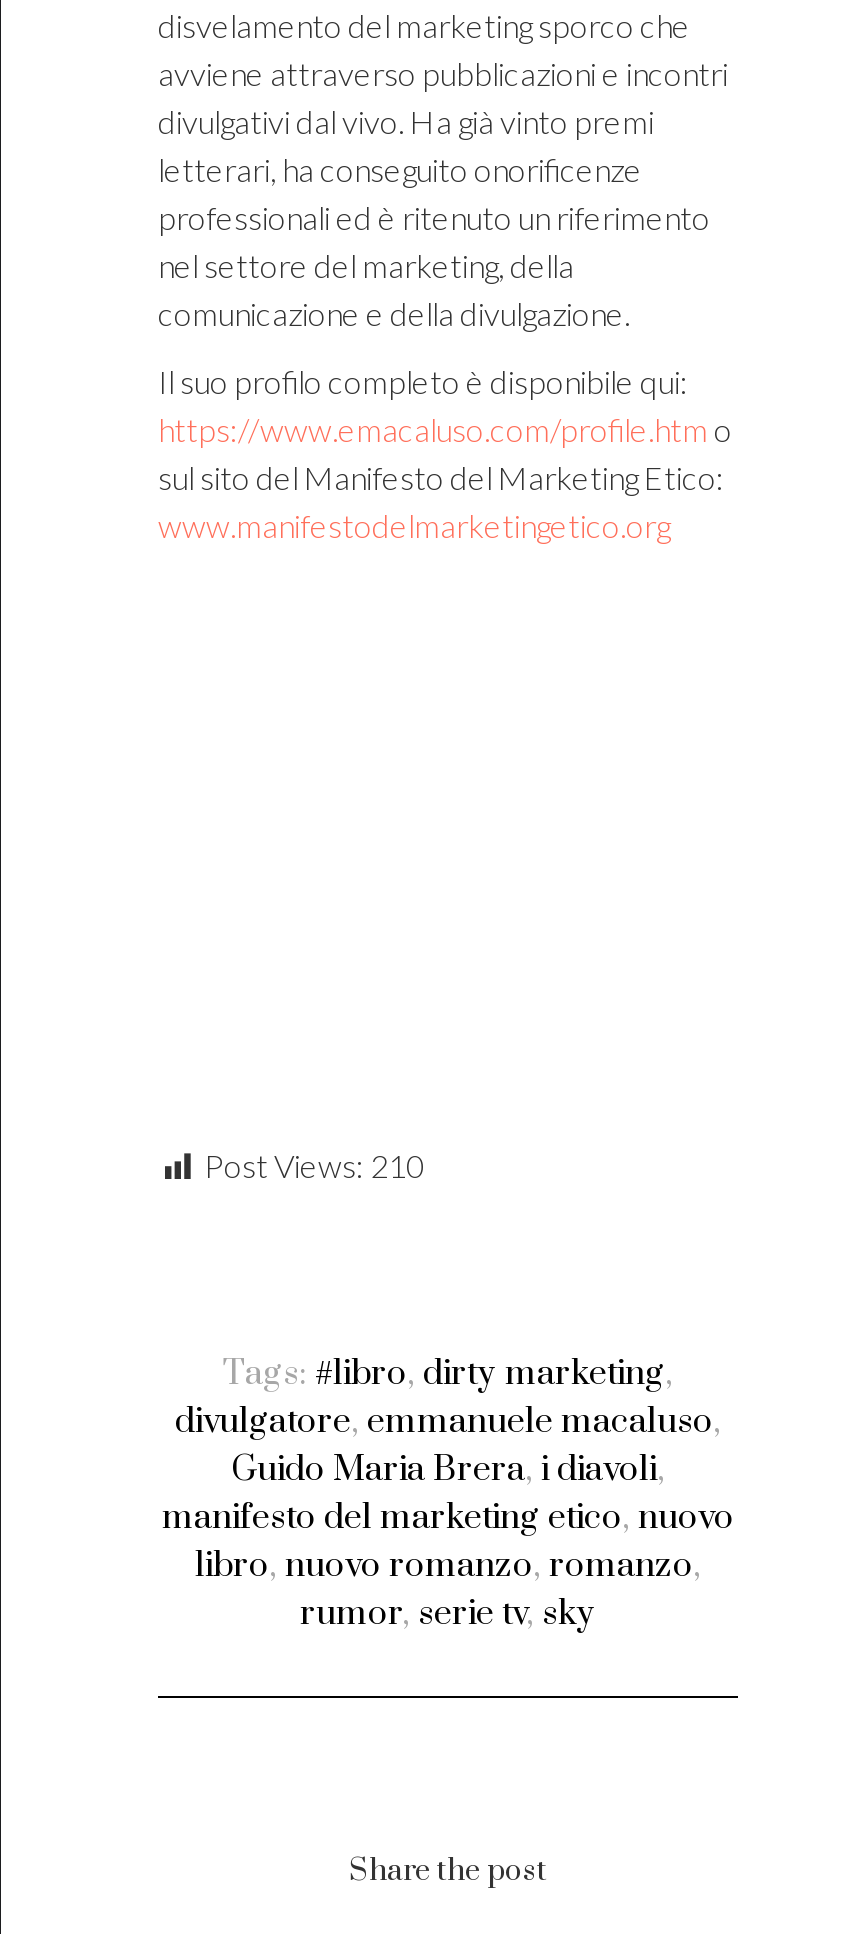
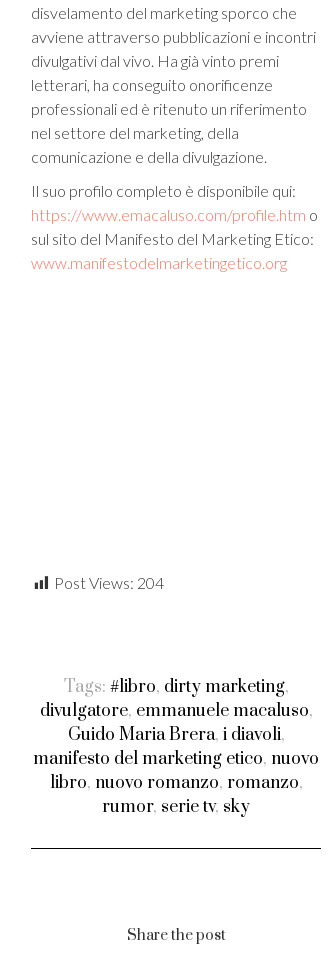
- Post Views: 210
+ Post Views: 204
